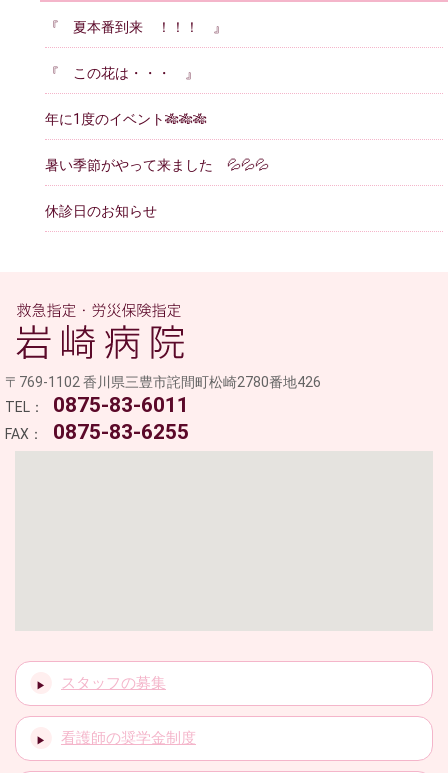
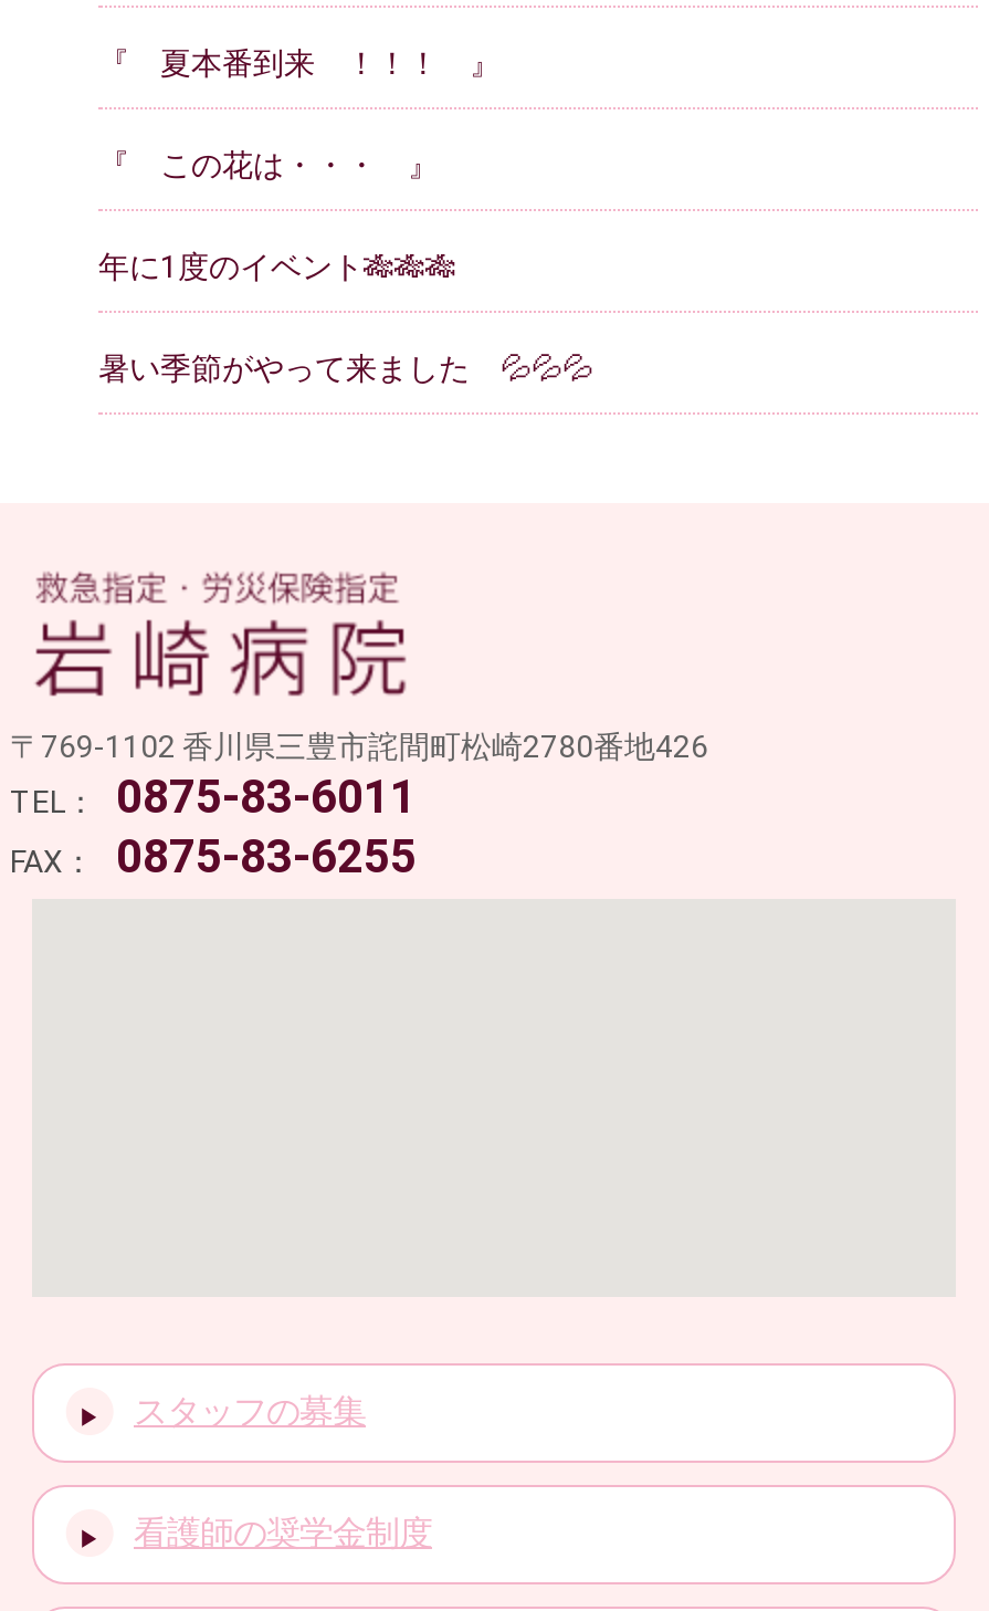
- 休診日のお知らせ
